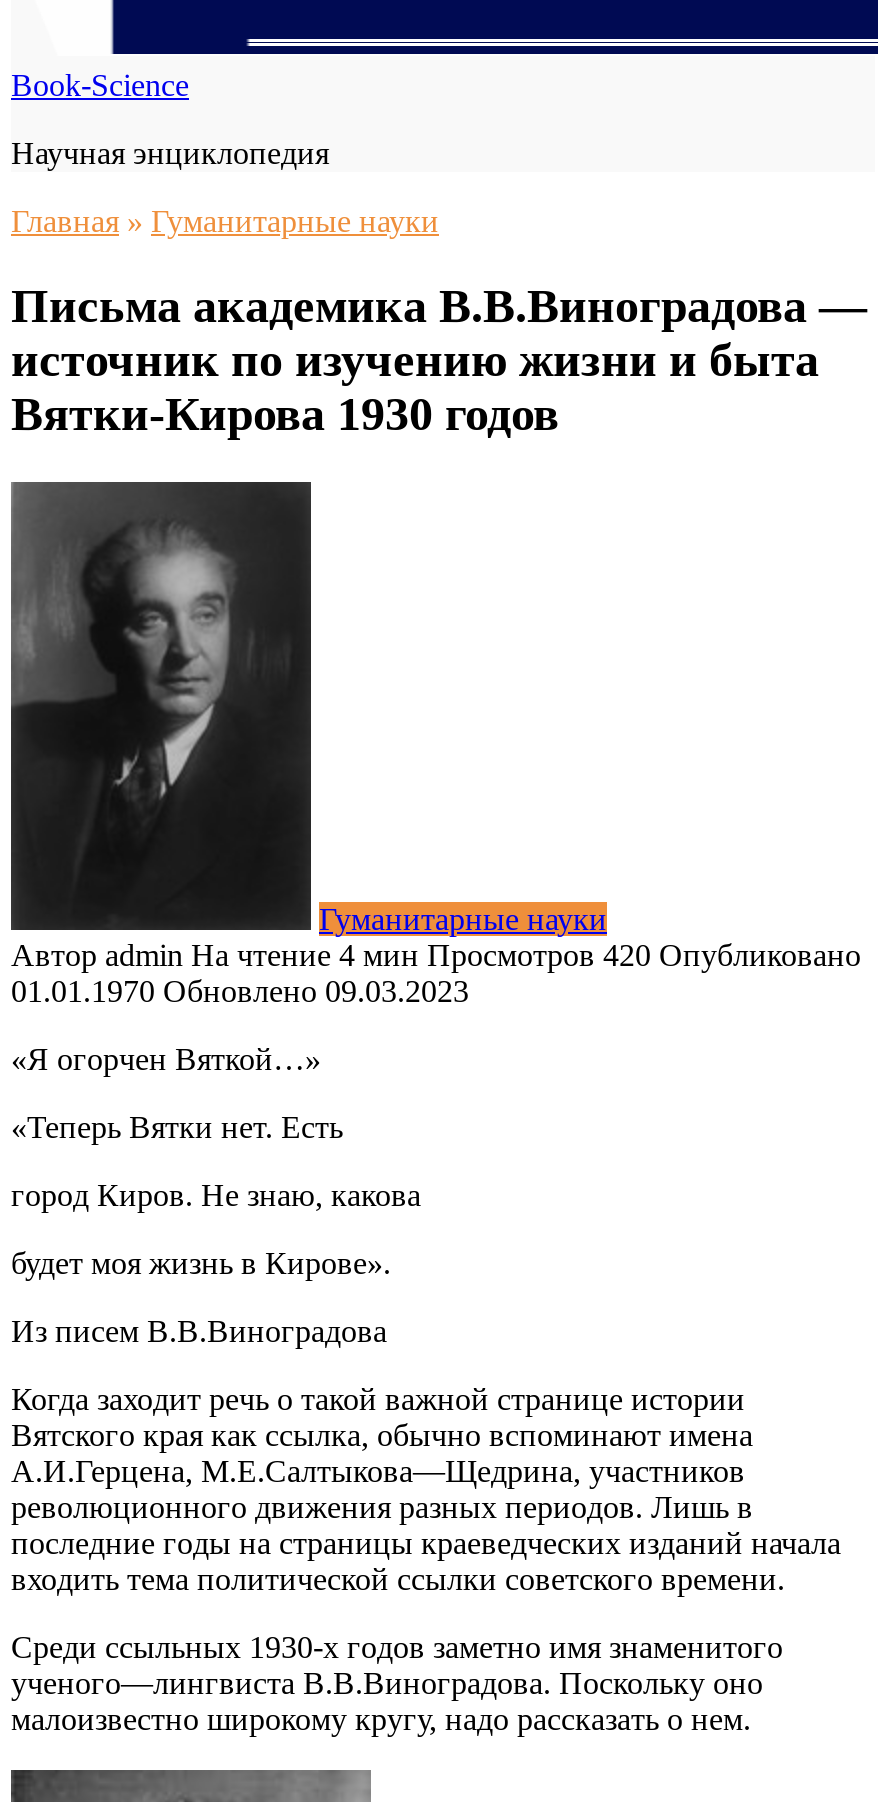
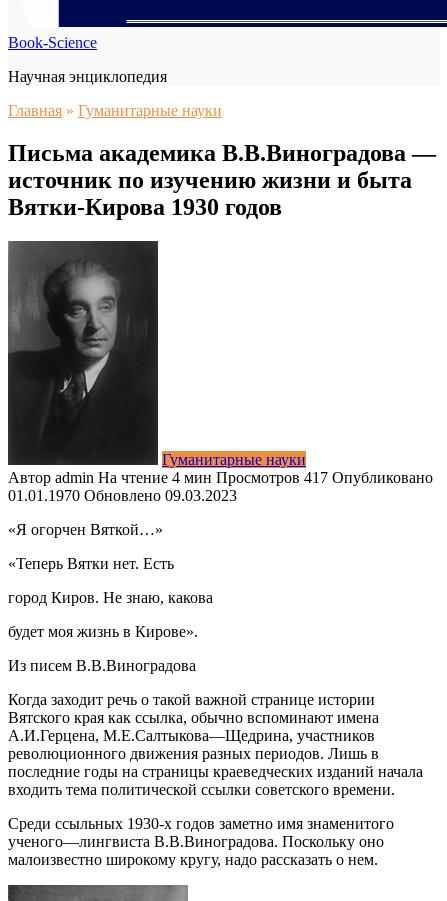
- Автор admin На чтение4 мин Просмотров 420 Опубликовано
+ Автор admin На чтение4 мин Просмотров 417 Опубликовано
